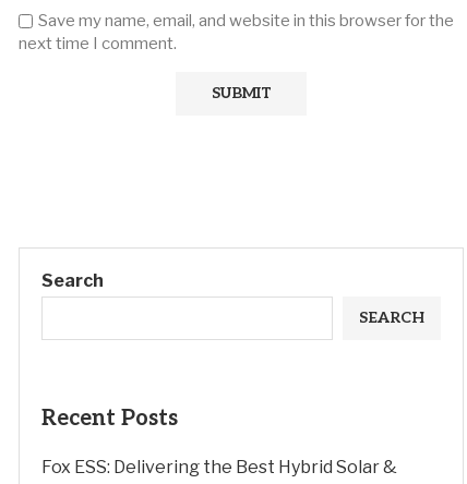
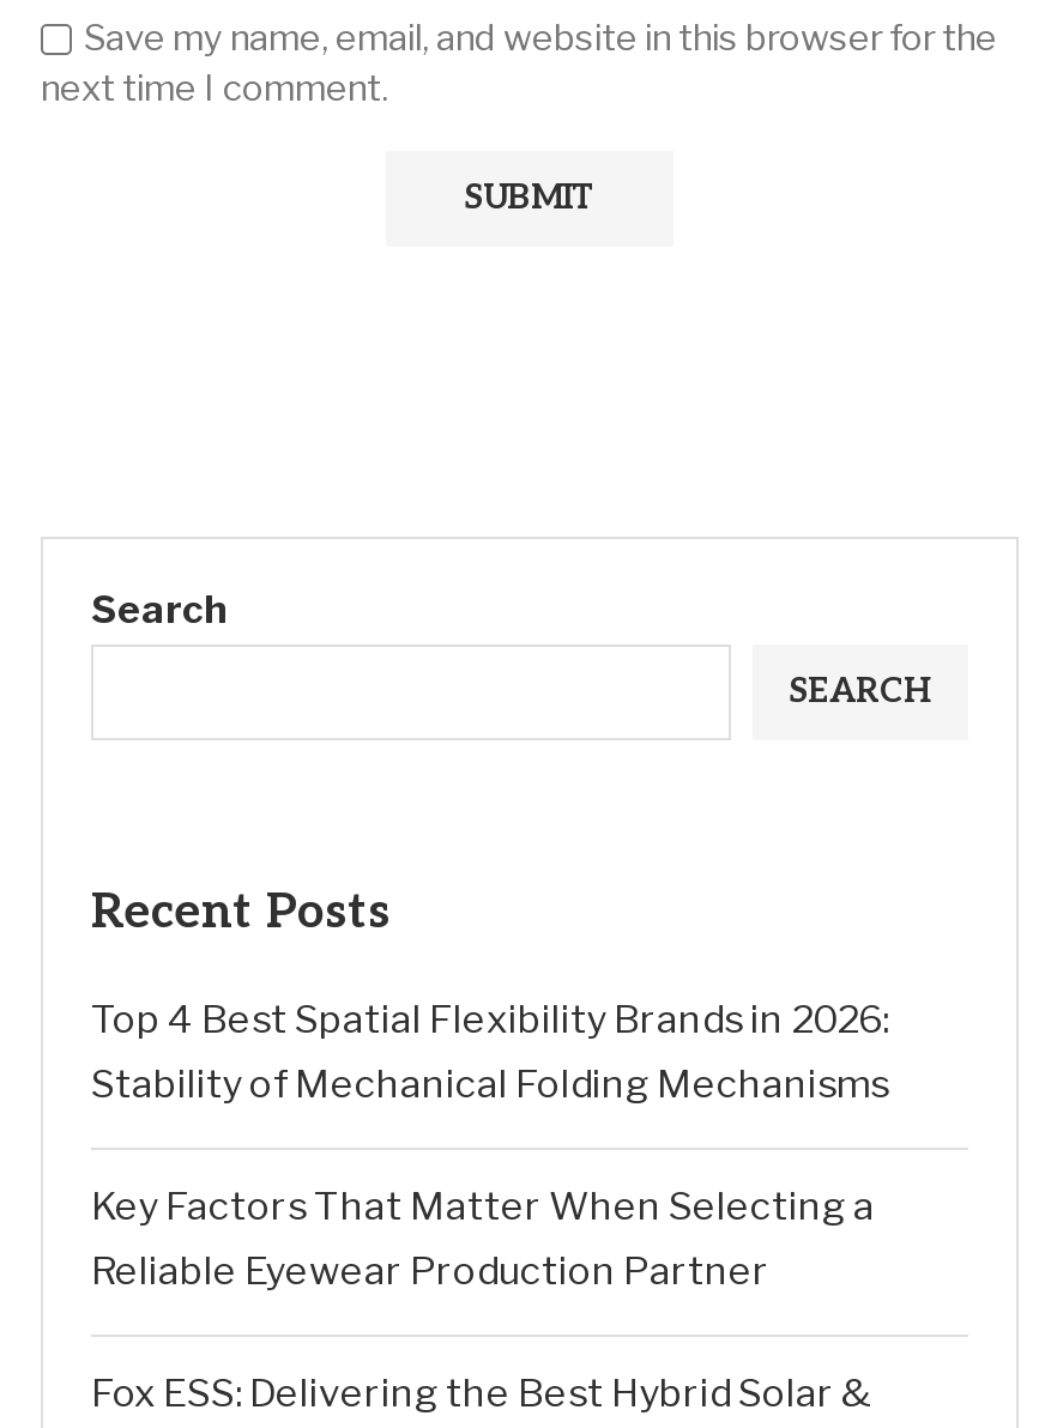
+ Top 4 Best Spatial Flexibility Brands in 2026:
+ Stability of Mechanical Folding Mechanisms
+ Key Factors That Matter When Selecting a
+ Reliable Eyewear Production Partner
